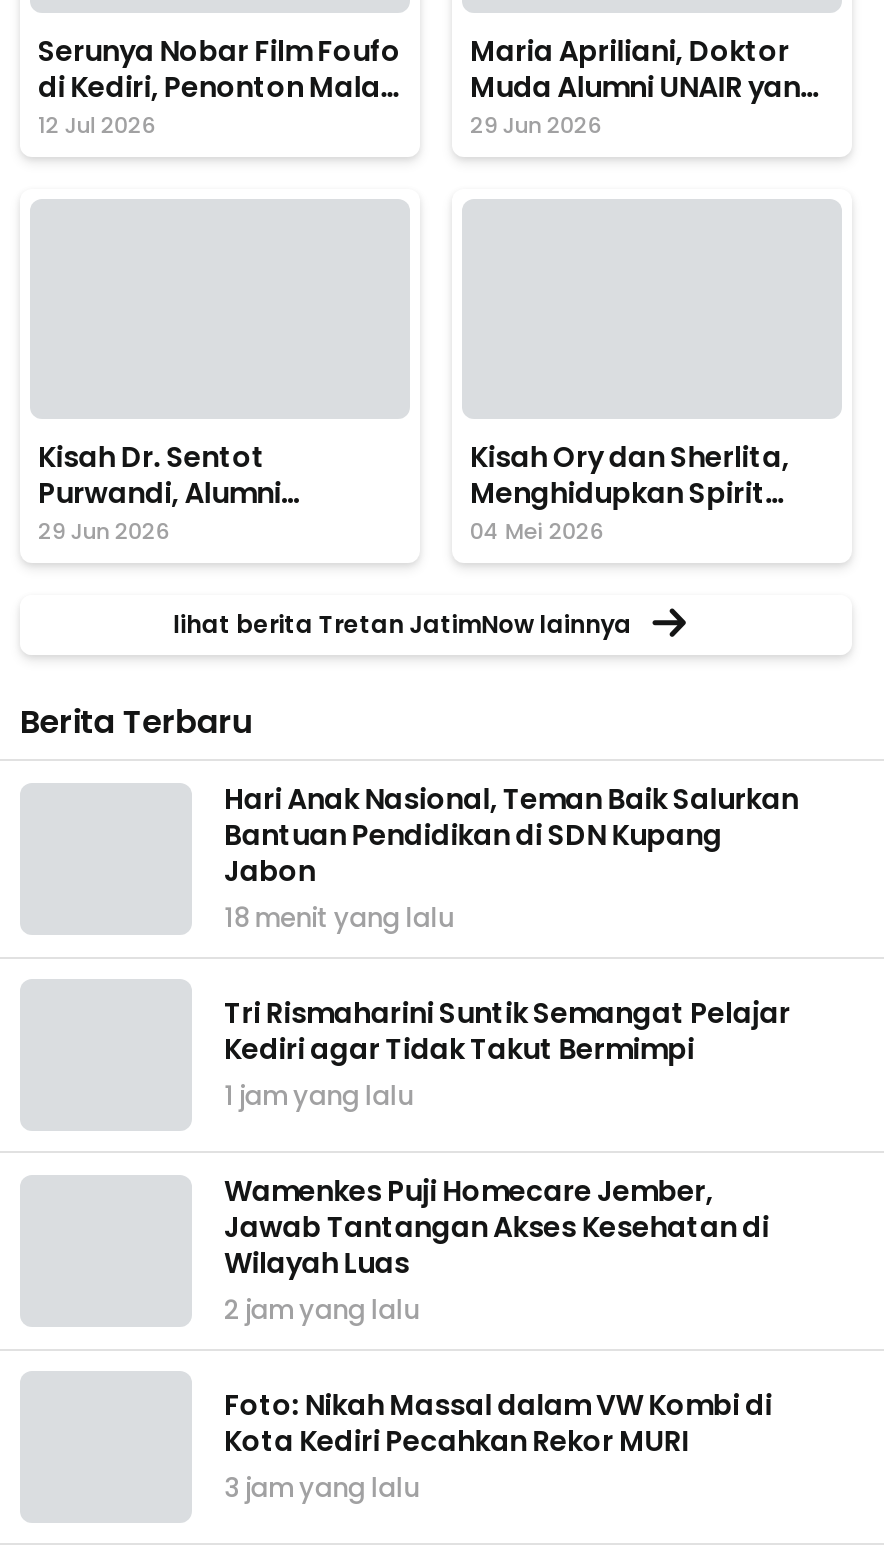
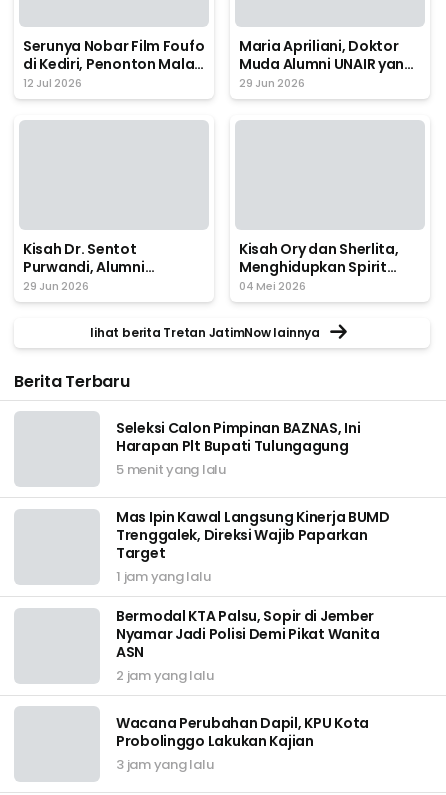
- Hari Anak Nasional, Teman Baik Salurkan
- Bantuan Pendidikan di SDN Kupang
- Jabon
- 18 menit yang lalu
+ Seleksi Calon Pimpinan BAZNAS, Ini
+ Harapan Plt Bupati Tulungagung
+ 5 menit yang lalu

- Tri Rismaharini Suntik Semangat Pelajar
- Kediri agar Tidak Takut Bermimpi
+ Mas Ipin Kawal Langsung Kinerja BUMD
+ Trenggalek, Direksi Wajib Paparkan
+ Target

- Wamenkes Puji Homecare Jember,
- Jawab Tantangan Akses Kesehatan di
- Wilayah Luas
+ Bermodal KTA Palsu, Sopir di Jember
+ Nyamar Jadi Polisi Demi Pikat Wanita
+ ASN

- Foto: Nikah Massal dalam VW Kombi di
- Kota Kediri Pecahkan Rekor MURI
+ Wacana Perubahan Dapil, KPU Kota
+ Probolinggo Lakukan Kajian
